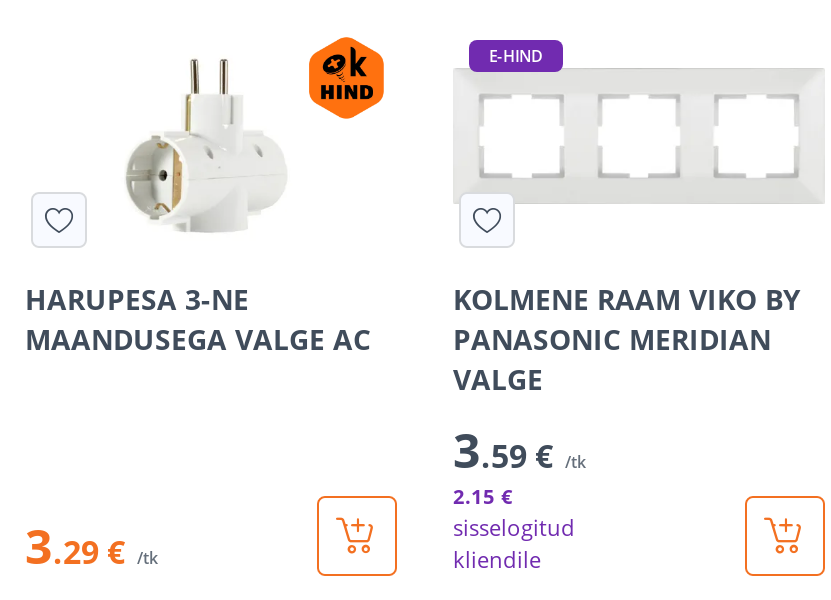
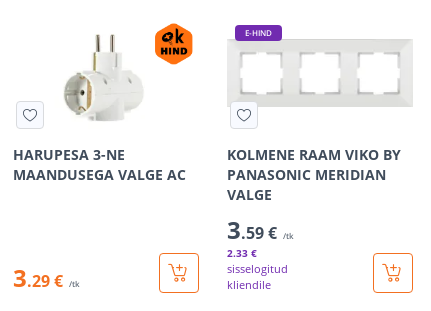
- 2.15 €
+ 2.33 €
